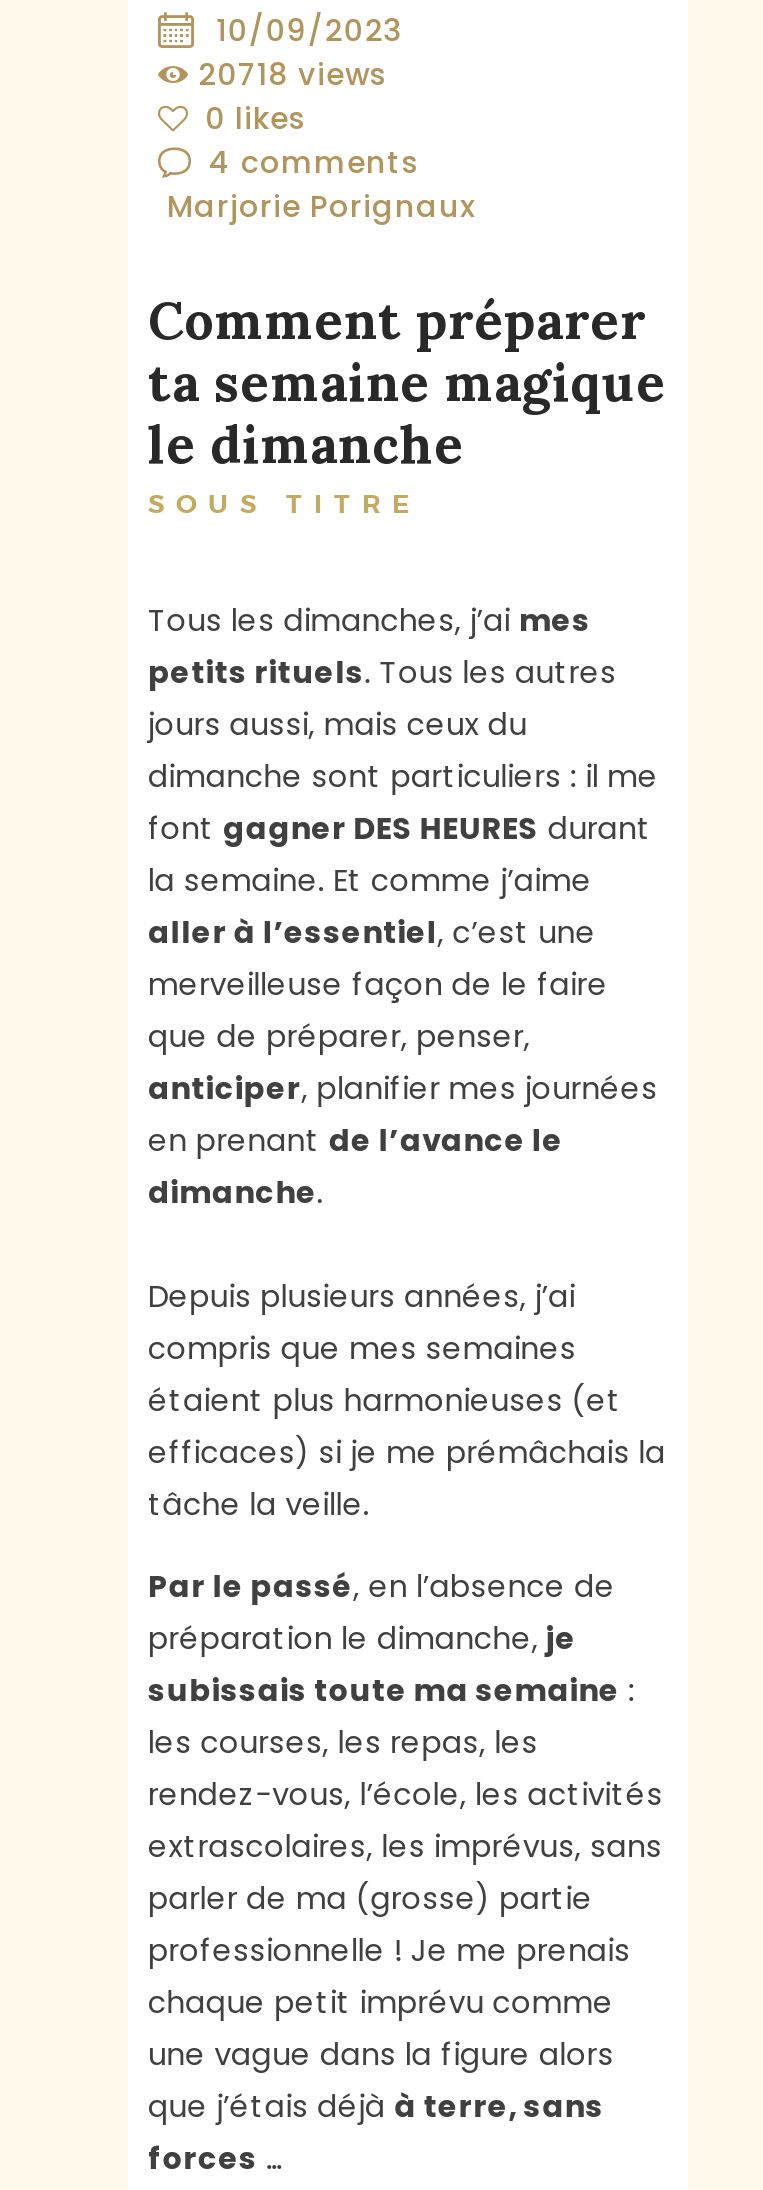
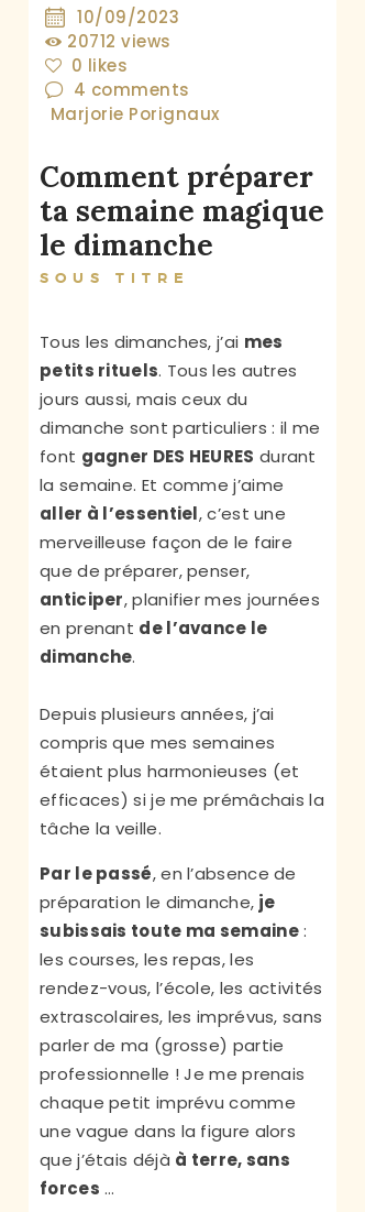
- 20718 views
+ 20712 views
